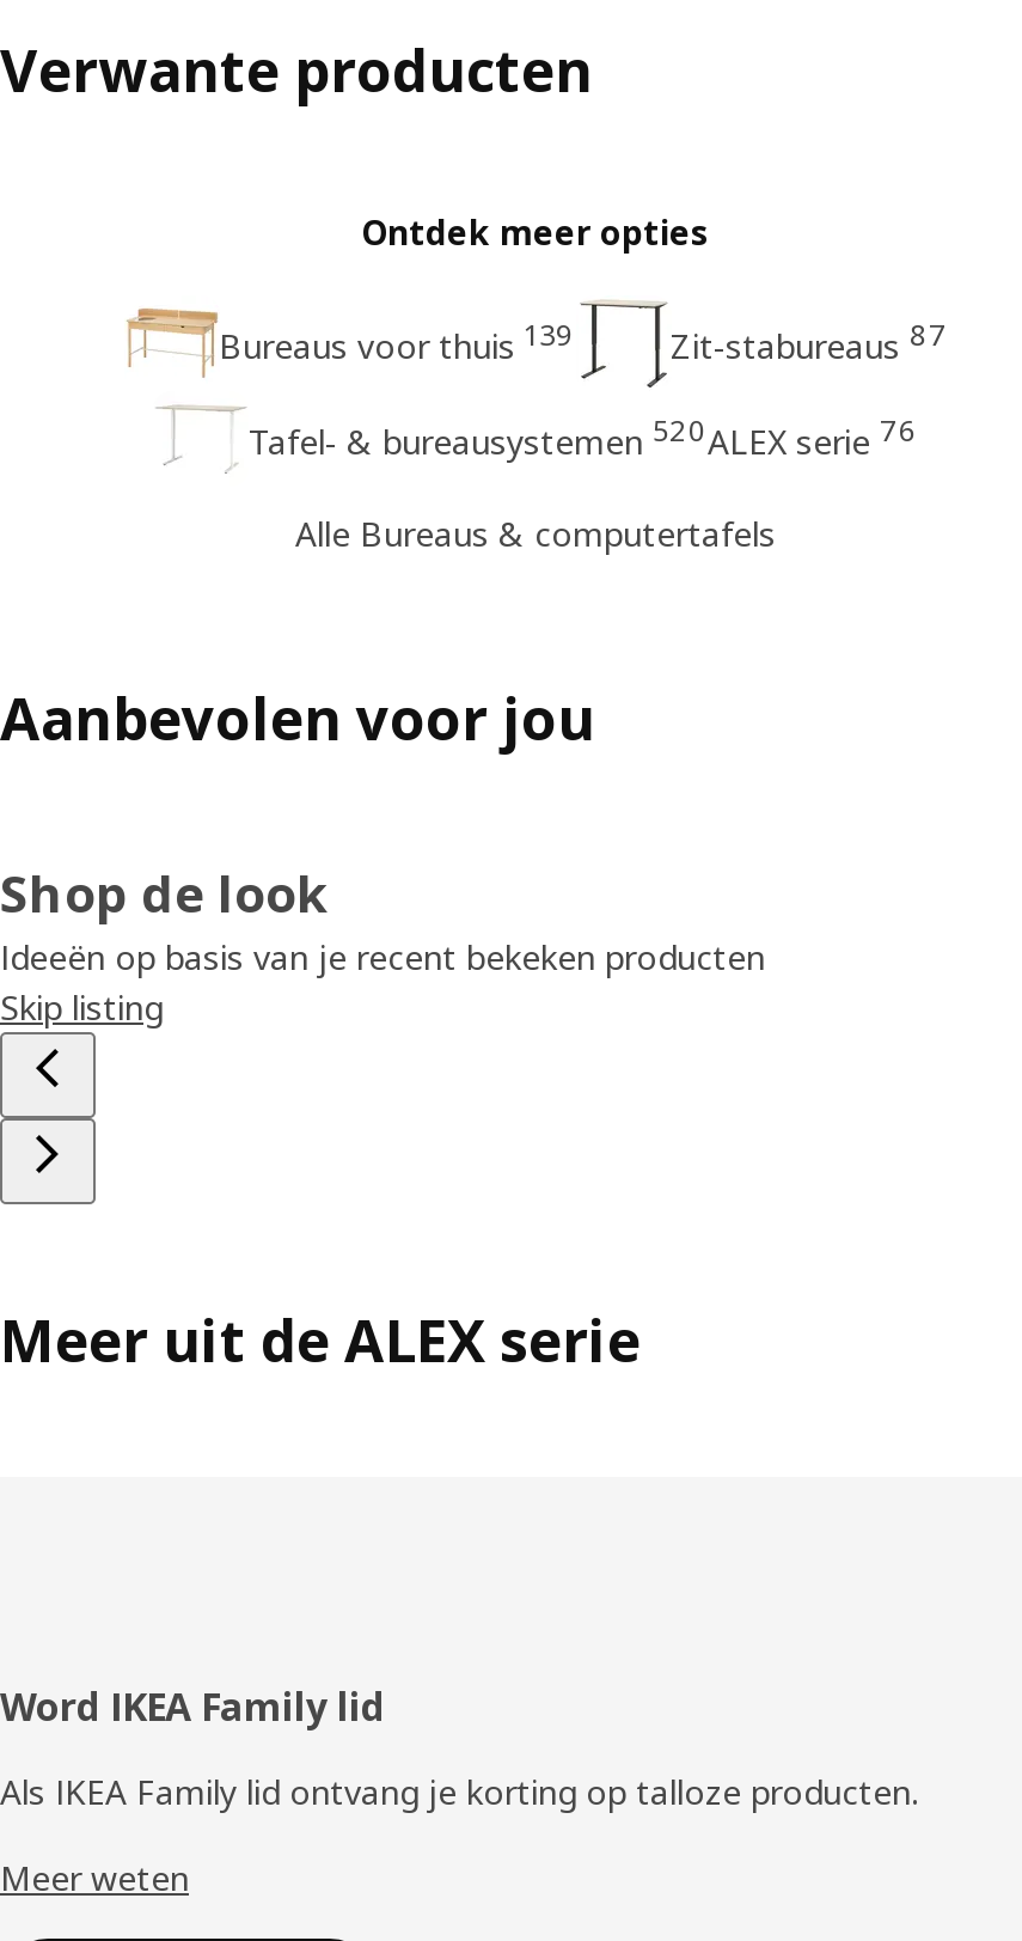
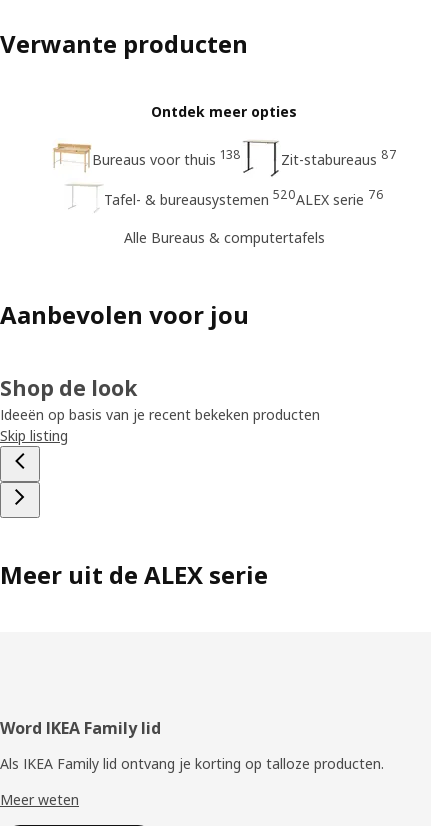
- Bureaus voor thuis 139
+ Bureaus voor thuis 138
